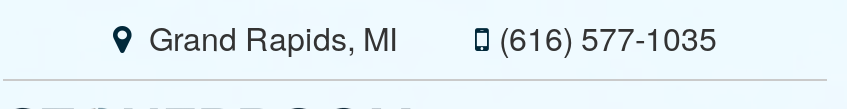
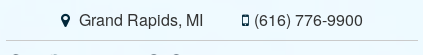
- (616) 577-1035
+ (616) 776-9900
